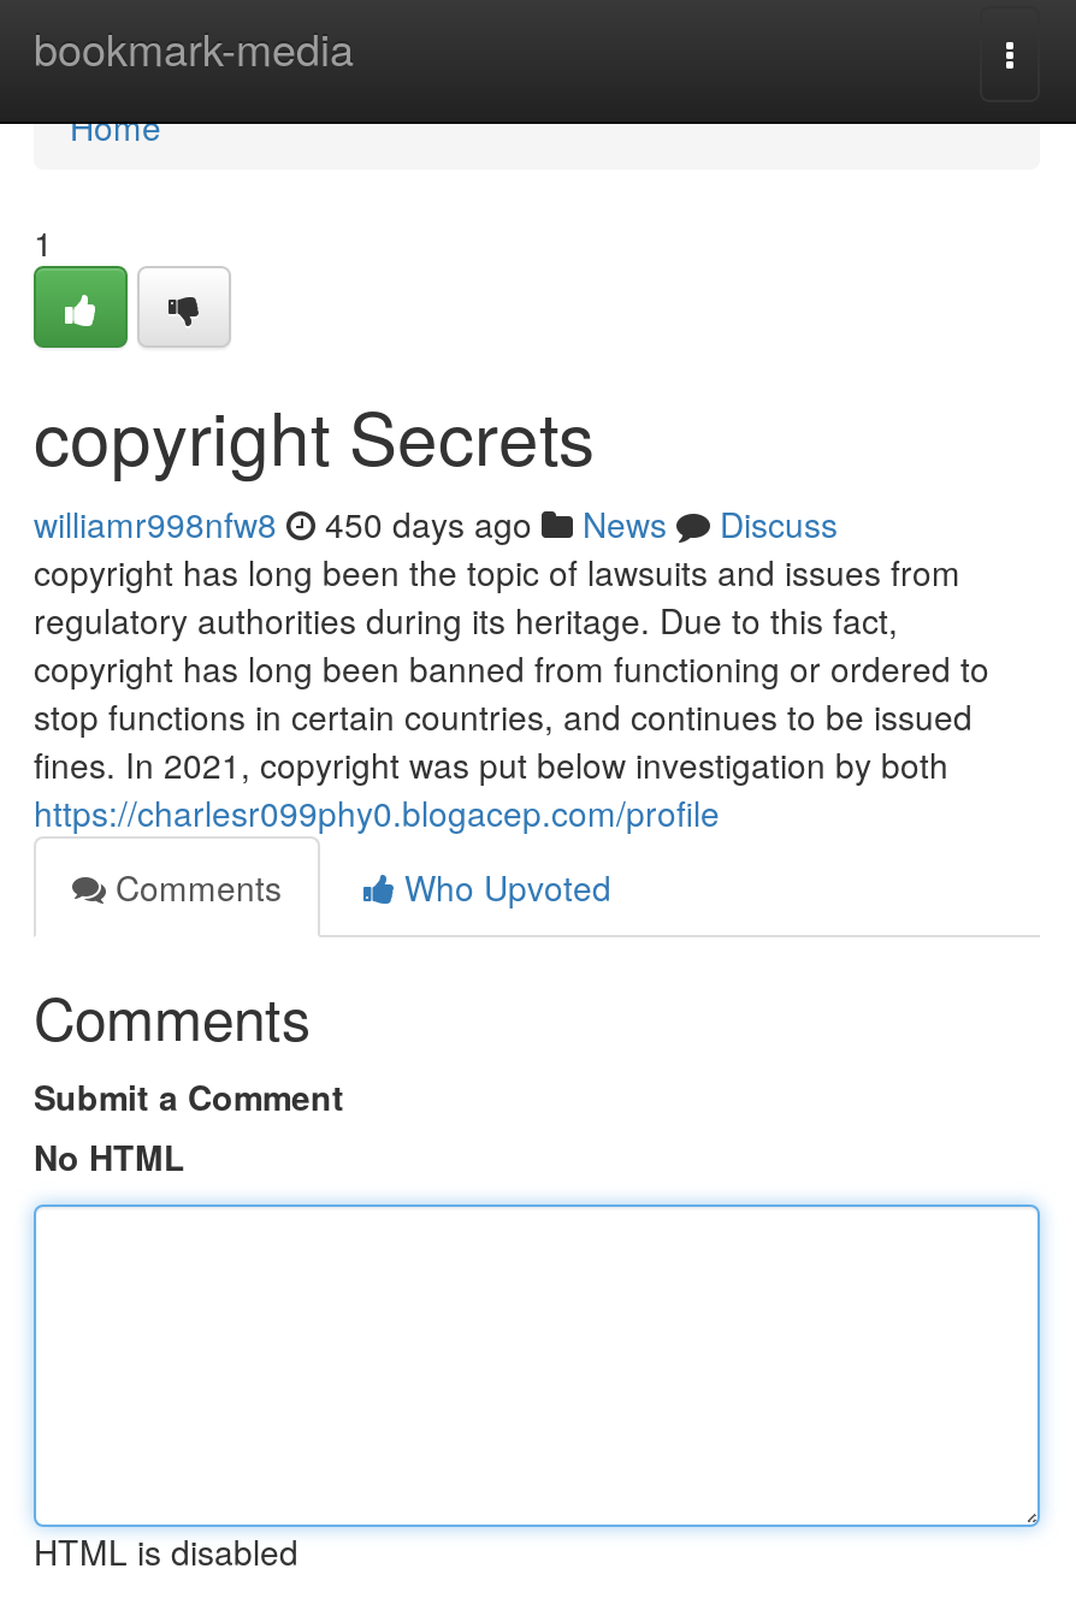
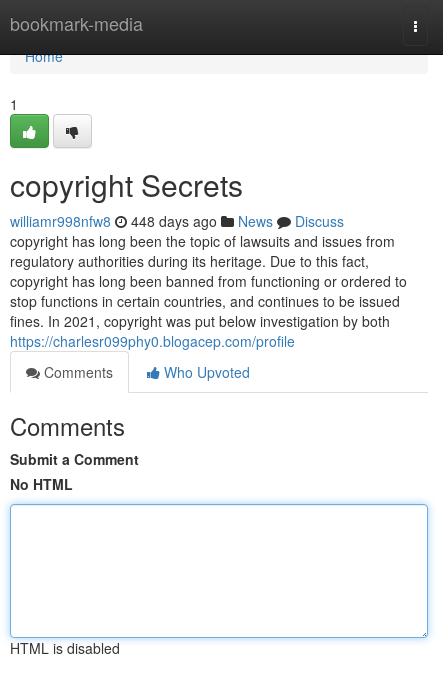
- williamr998nfw8 450 days ago News Discuss
+ williamr998nfw8 448 days ago News Discuss
